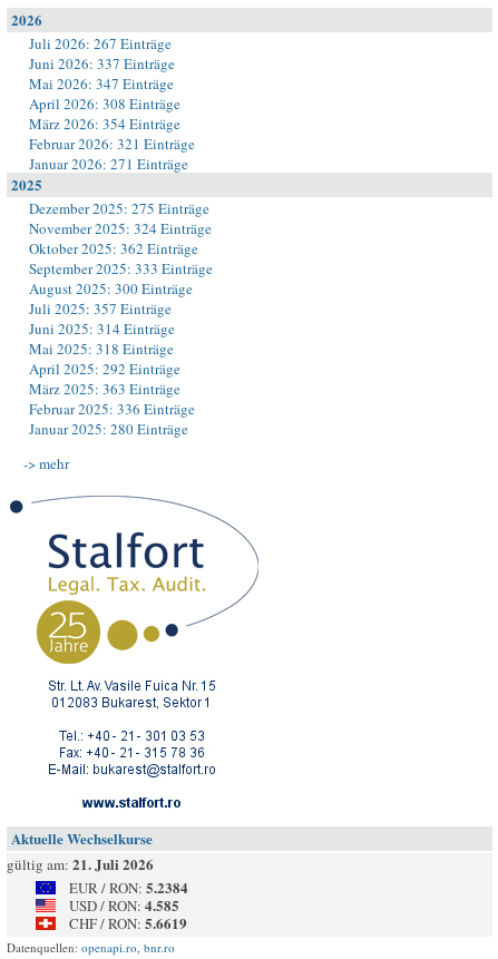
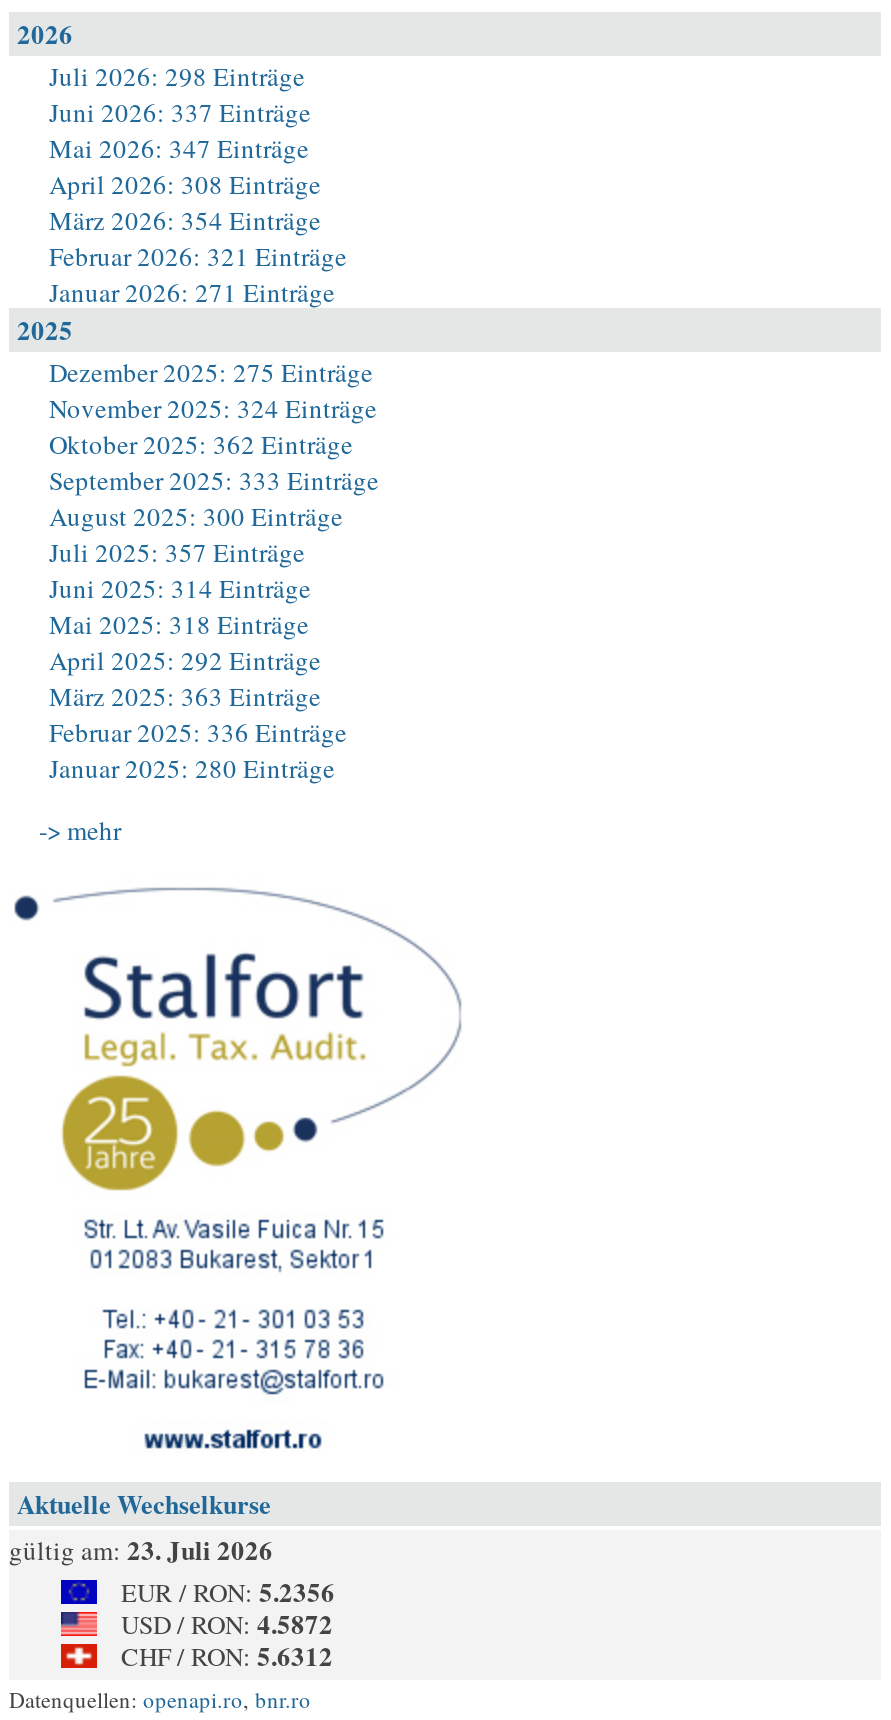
- Juli 2026: 267 Einträge
+ Juli 2026: 298 Einträge

- gültig am: 21. Juli 2026
+ gültig am: 23. Juli 2026

- EUR / RON: 5.2384
+ EUR / RON: 5.2356

- USD / RON: 4.585
+ USD / RON: 4.5872

- CHF / RON: 5.6619
+ CHF / RON: 5.6312
